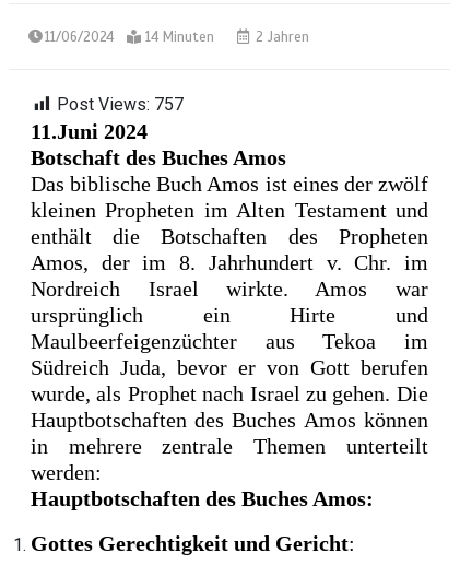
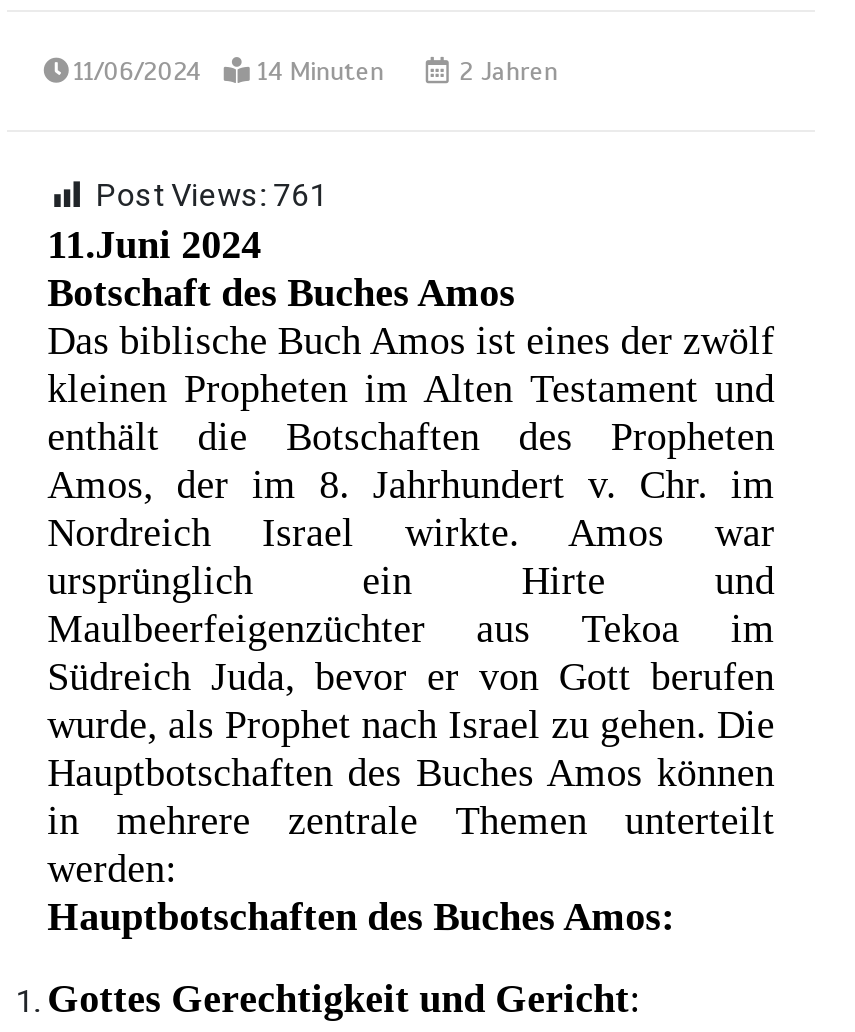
- Post Views: 757
+ Post Views: 761
